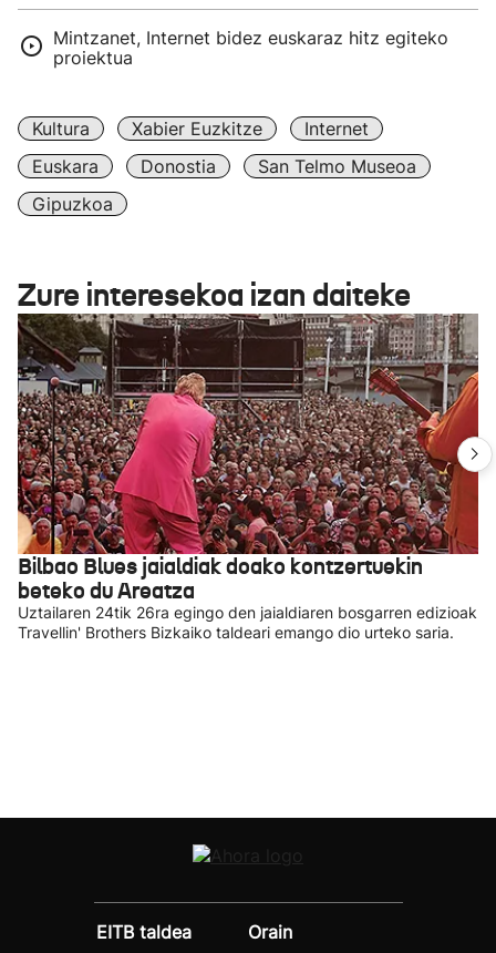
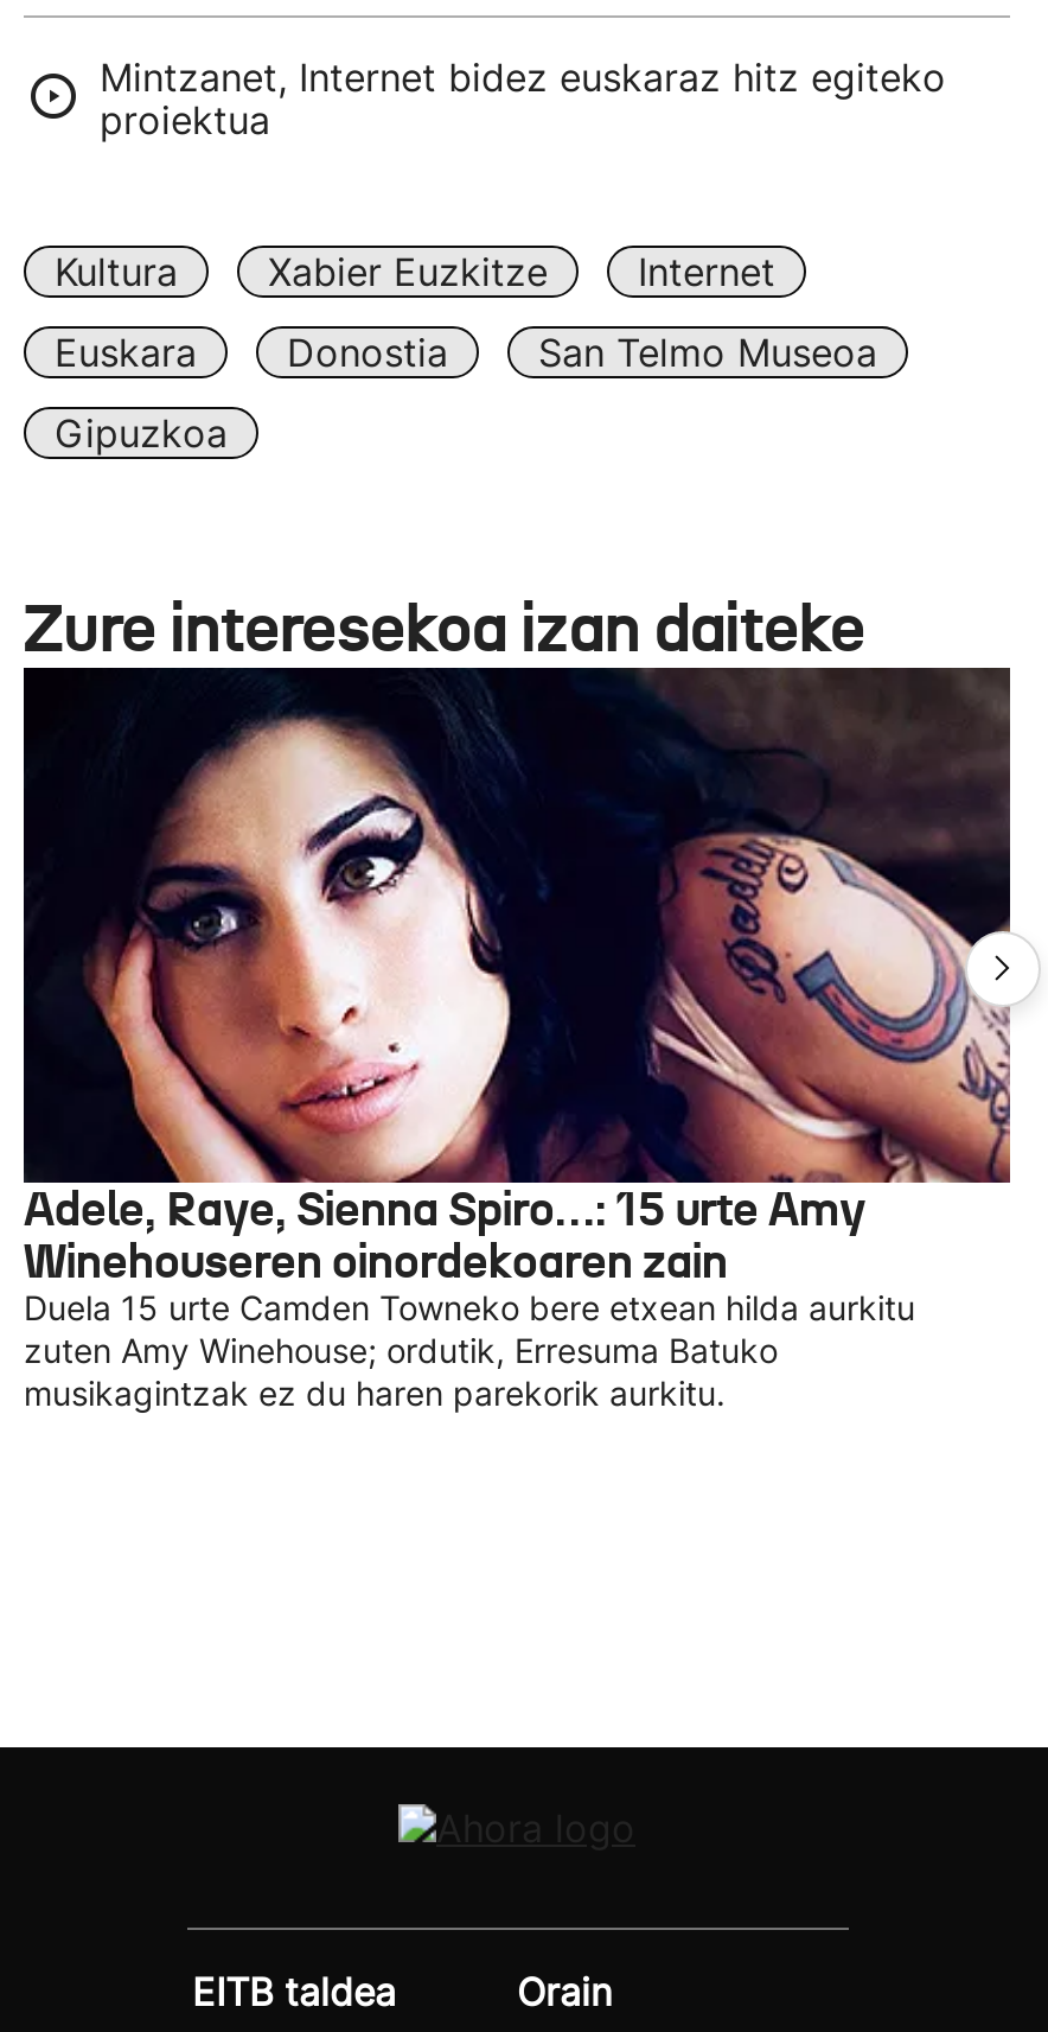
- [image]
- Bilbao Blues jaialdiak doako kontzertuekin
- beteko du Areatza
- Uztailaren 24tik 26ra egingo den jaialdiaren bosgarren edizioak
- Travellin' Brothers Bizkaiko taldeari emango dio urteko saria.
+ [image]
+ Adele, Raye, Sienna Spiro…: 15 urte Amy
+ Winehouseren oinordekoaren zain
+ Duela 15 urte Camden Towneko bere etxean hilda aurkitu
+ zuten Amy Winehouse; ordutik, Erresuma Batuko
+ musikagintzak ez du haren parekorik aurkitu.
